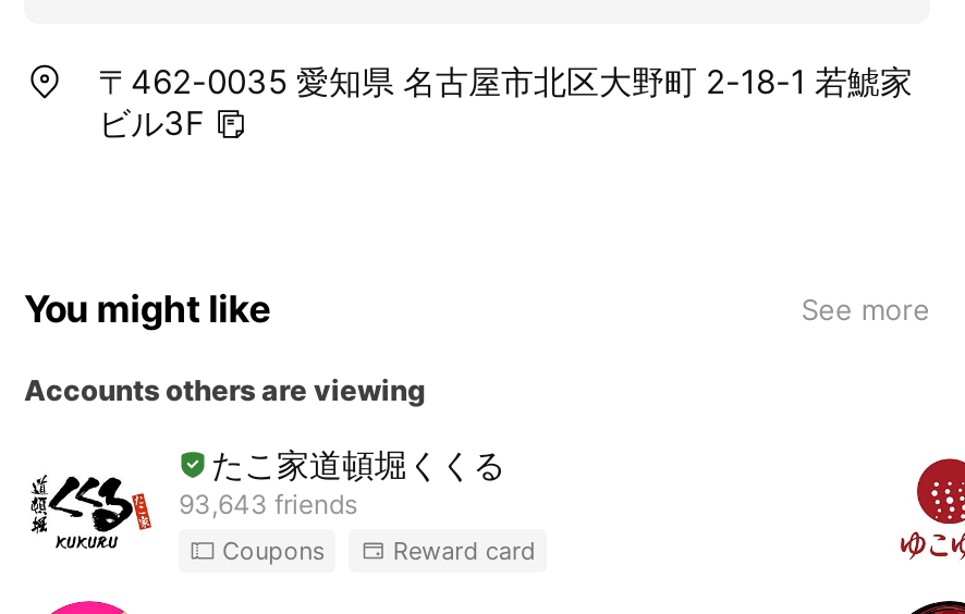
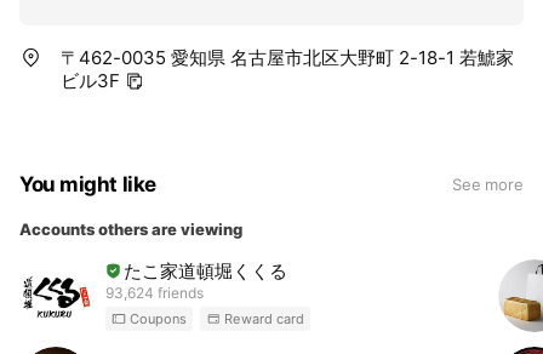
- [image]
+ [image]

- 93,643 friends
+ 93,624 friends
